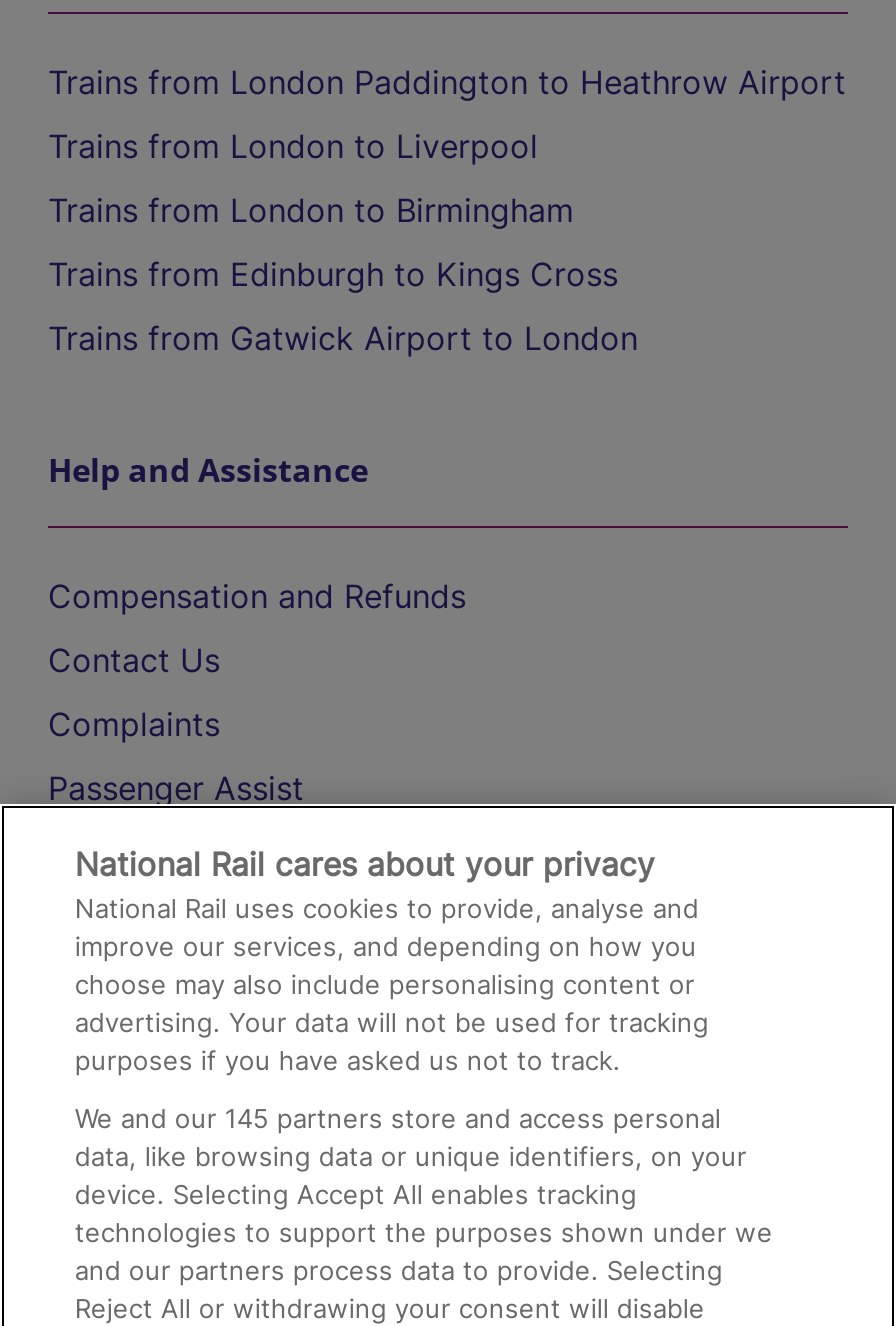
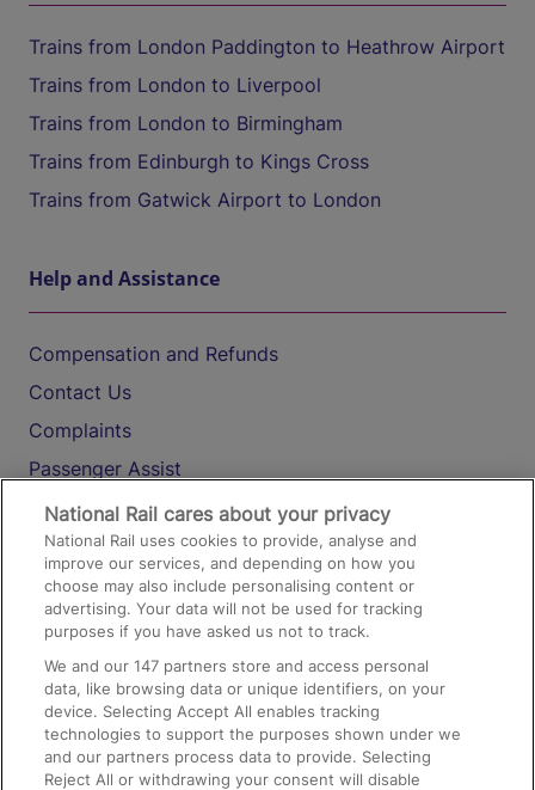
- We and our 145 partners store and access personal
+ We and our 147 partners store and access personal
